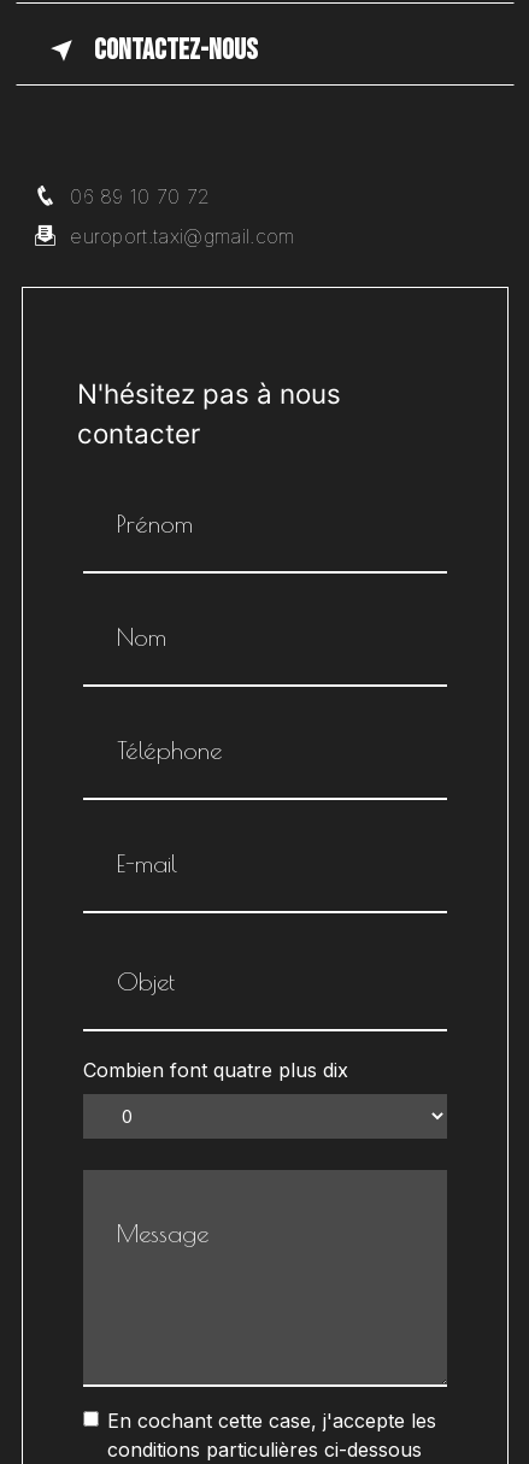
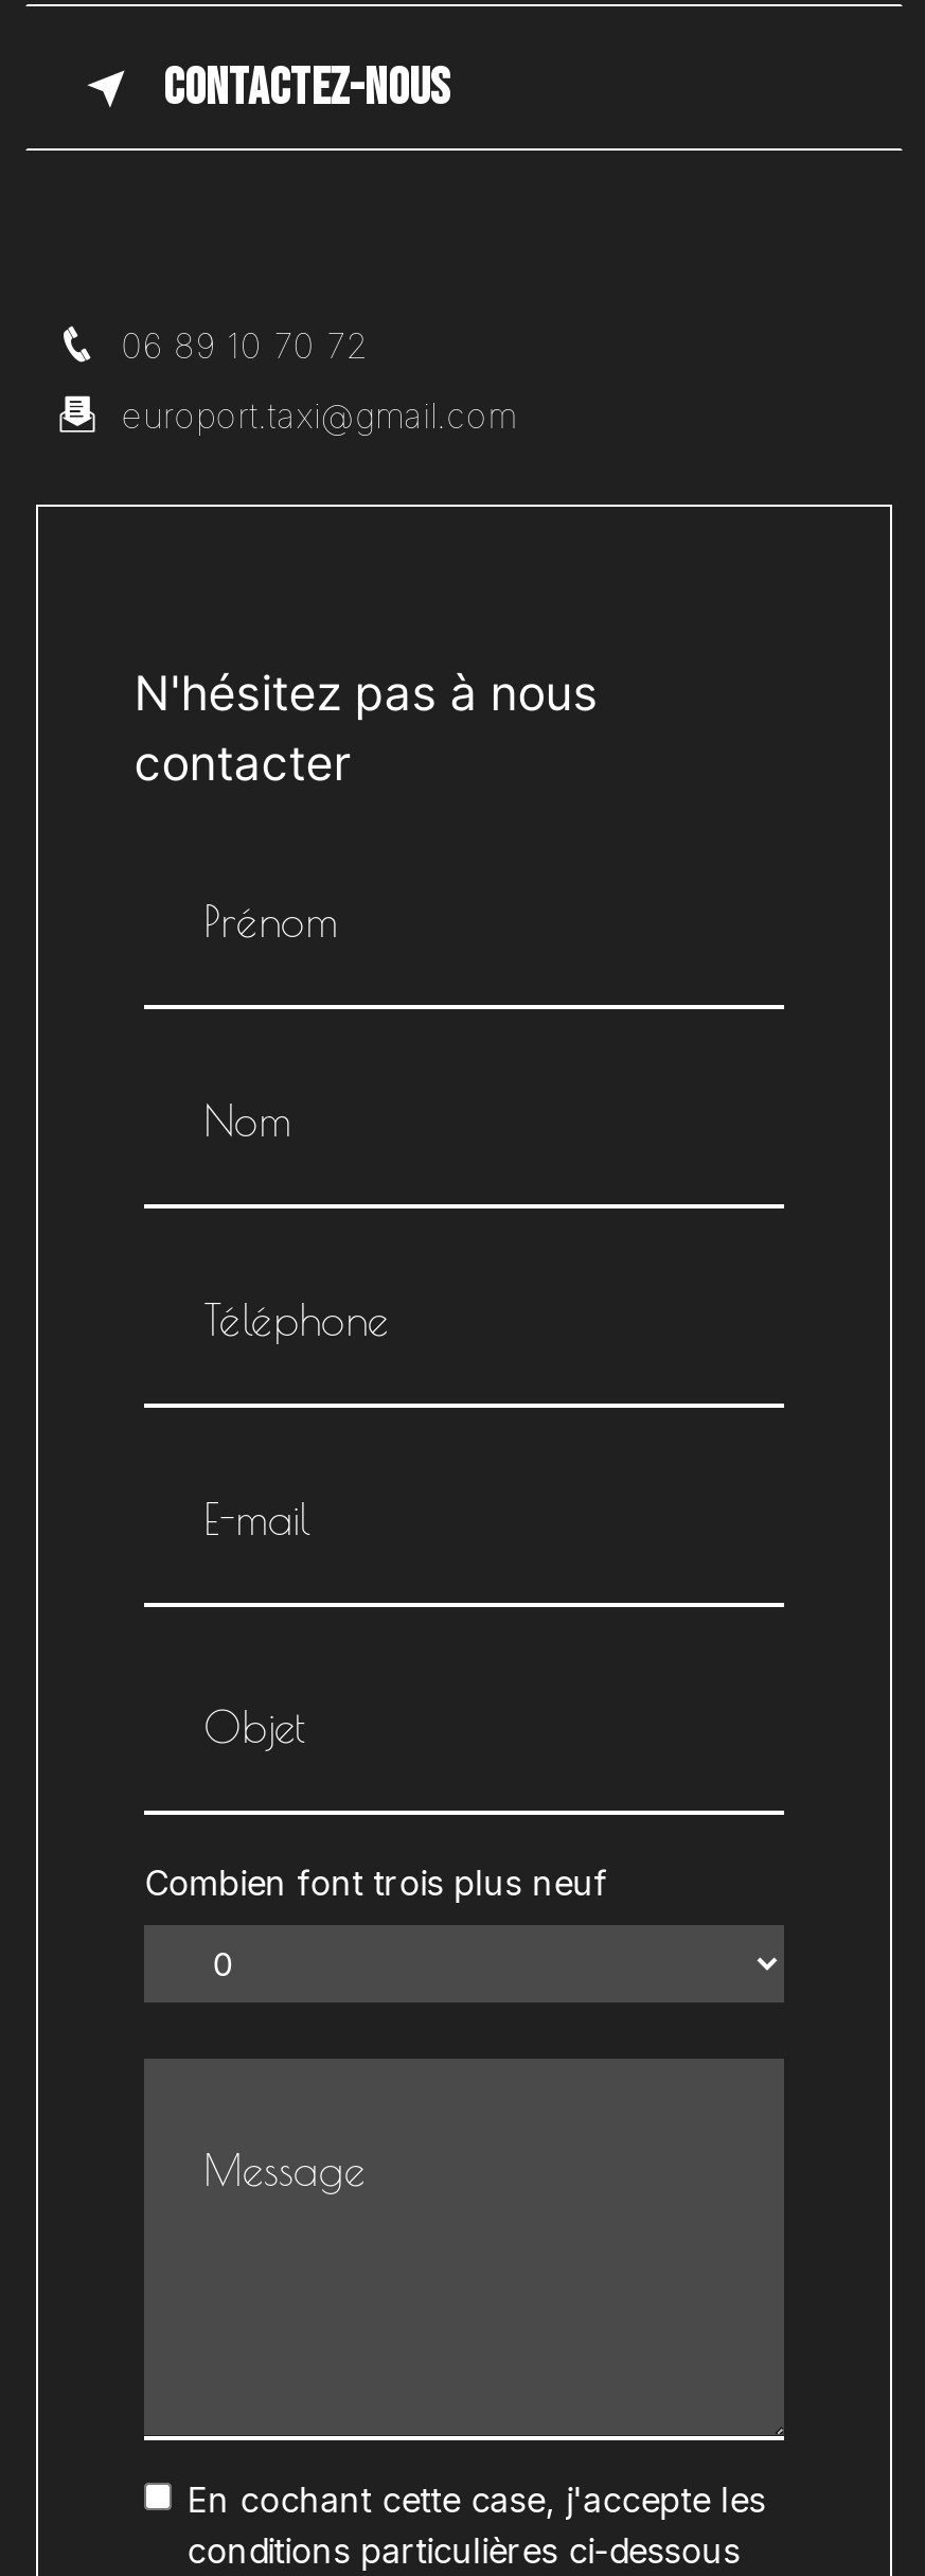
- Combien font quatre plus dix
+ Combien font trois plus neuf
